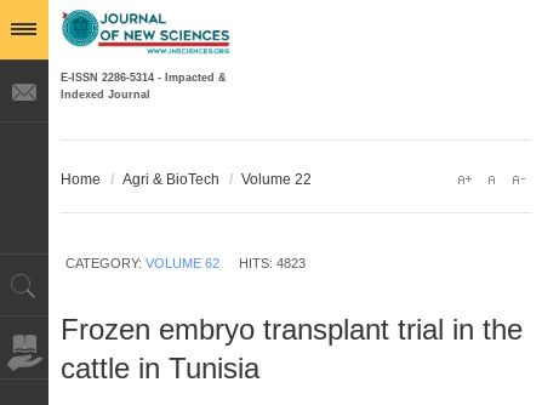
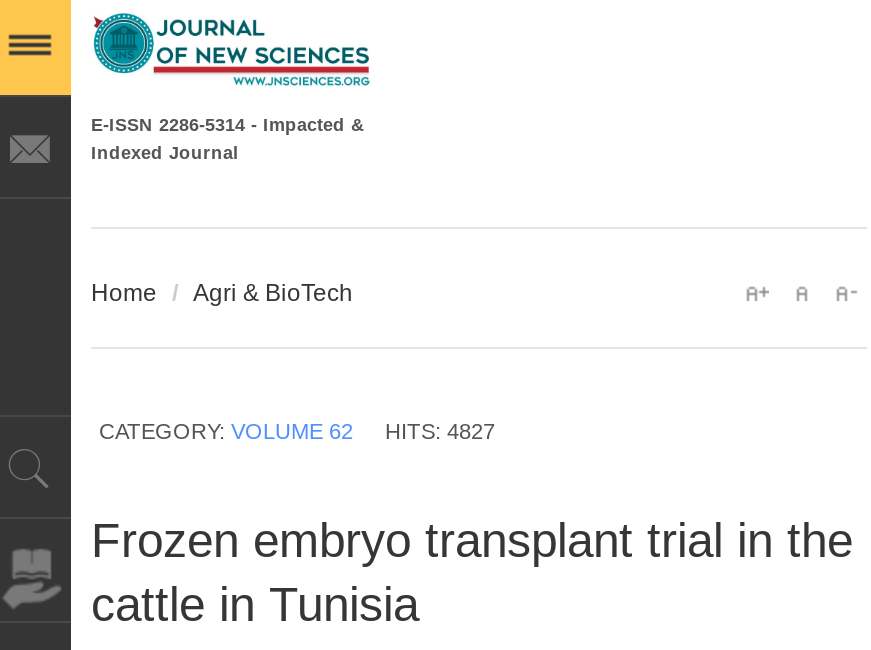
- Home / Agri & BioTech / Volume 22
+ Home / Agri & BioTech

- CATEGORY: VOLUME 62 HITS: 4823
+ CATEGORY: VOLUME 62 HITS: 4827
